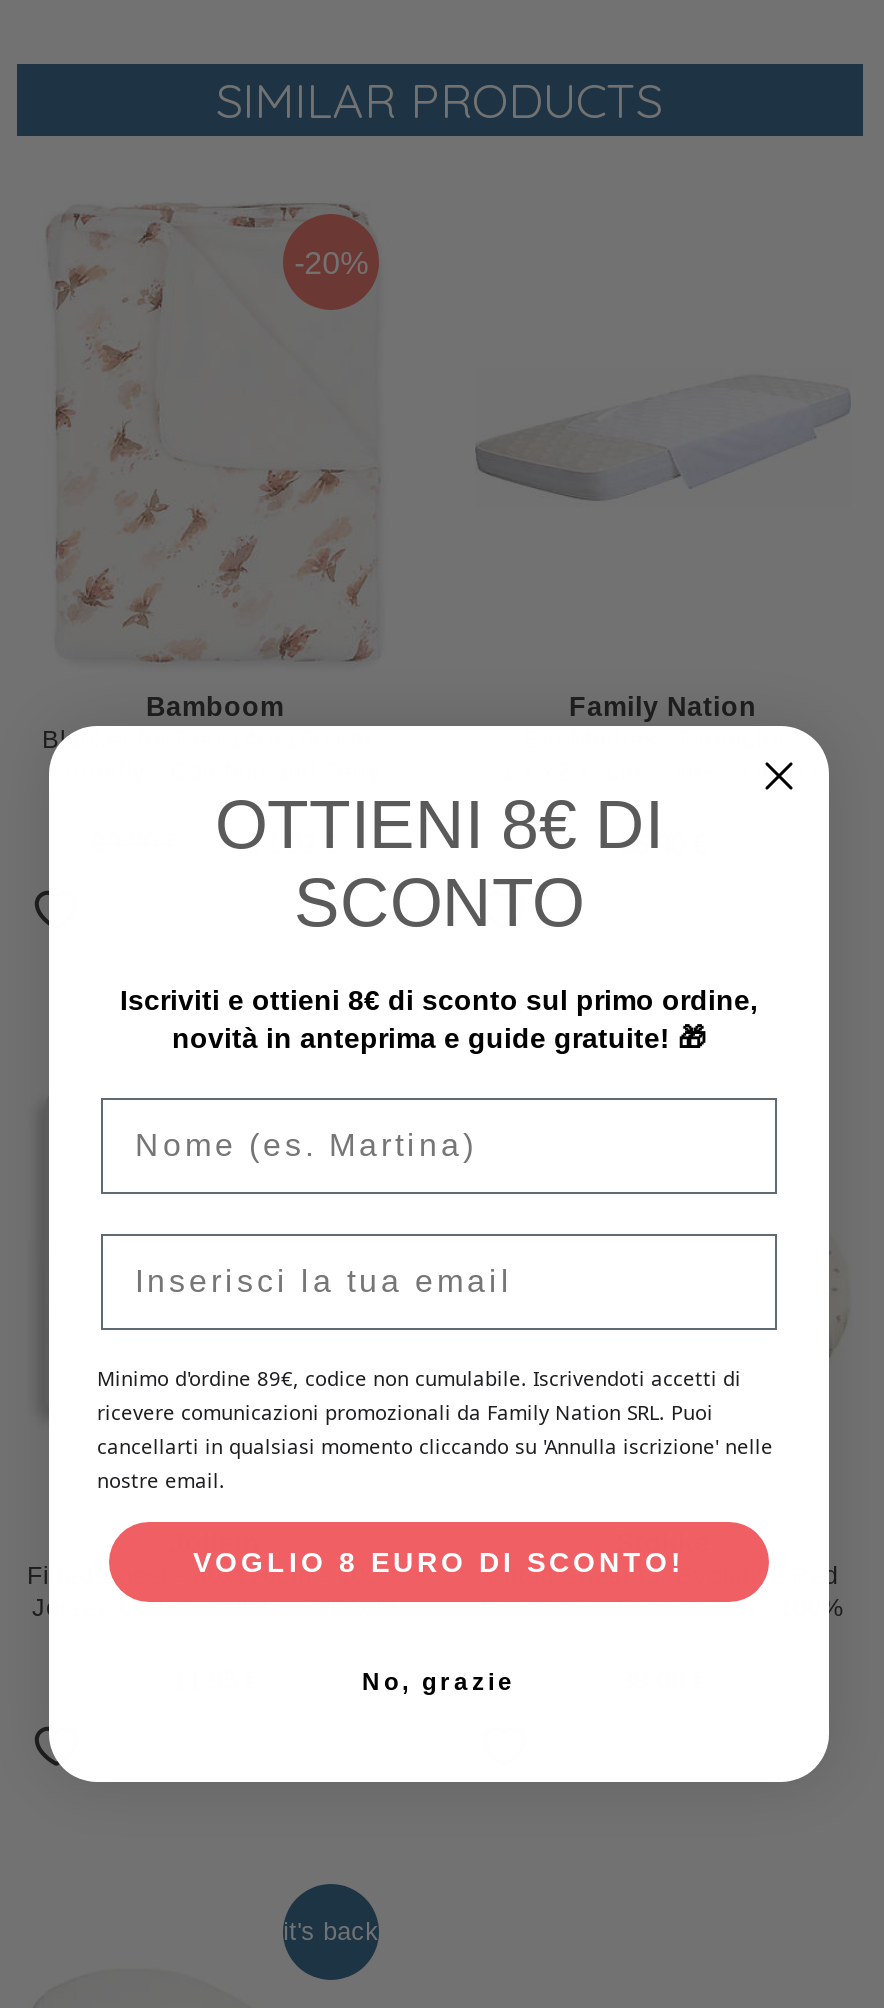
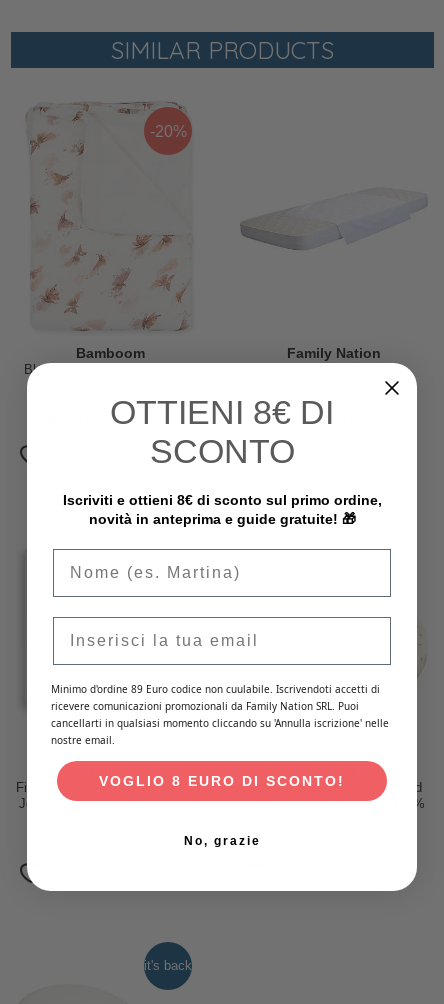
- Minimo d'ordine 89€, codice non cumulabile. Iscrivendoti accetti di
+ Minimo d'ordine 89 Euro codice non cuulabile. Iscrivendoti accetti di
